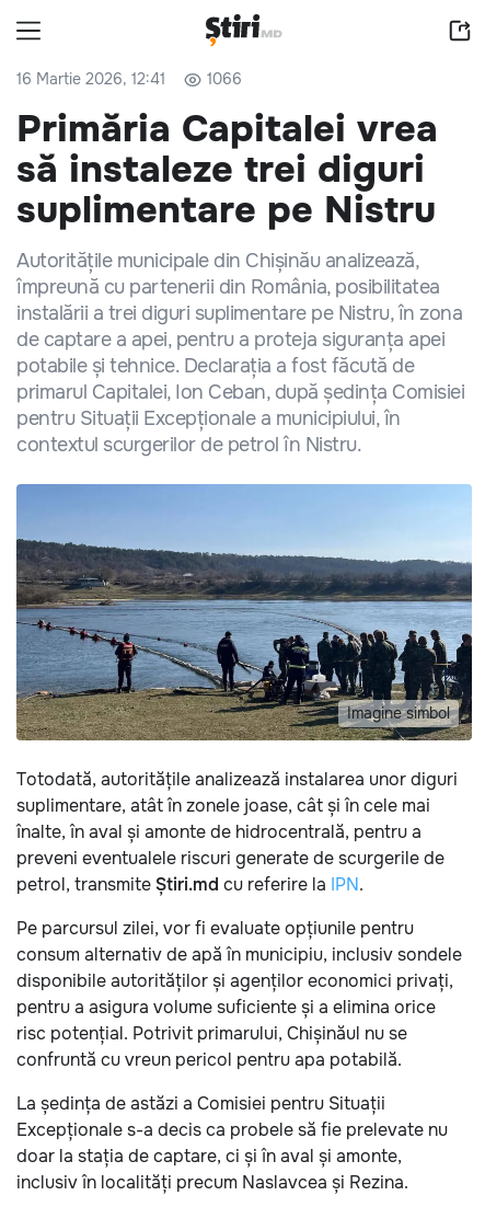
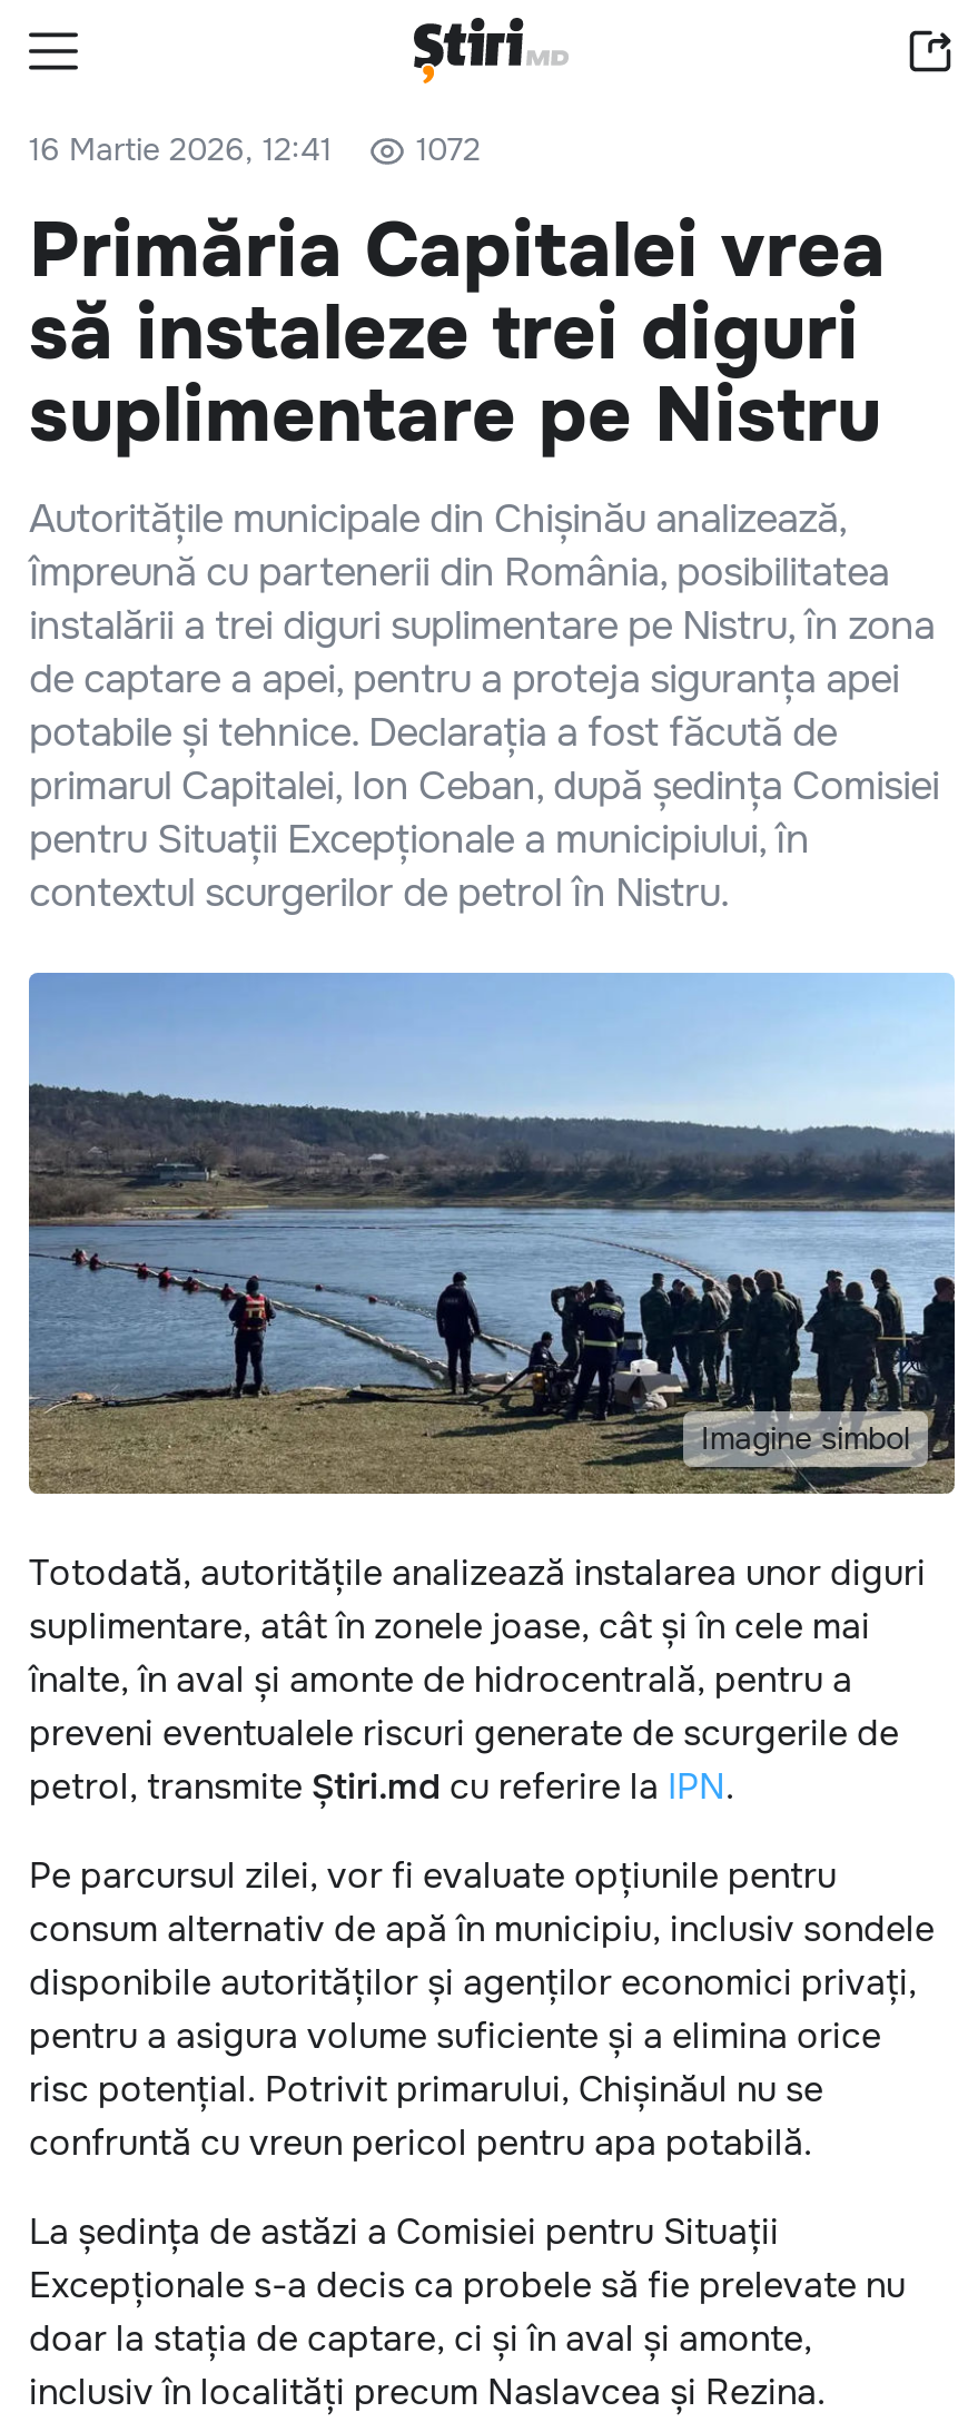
- 1066
+ 1072
